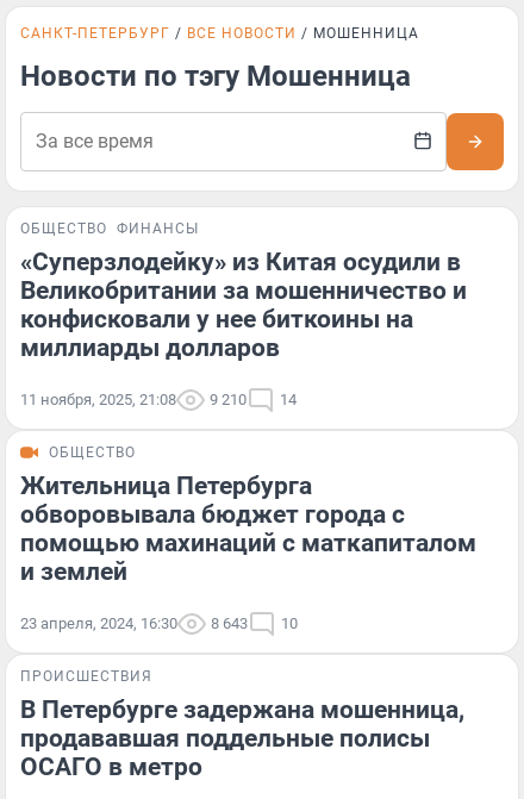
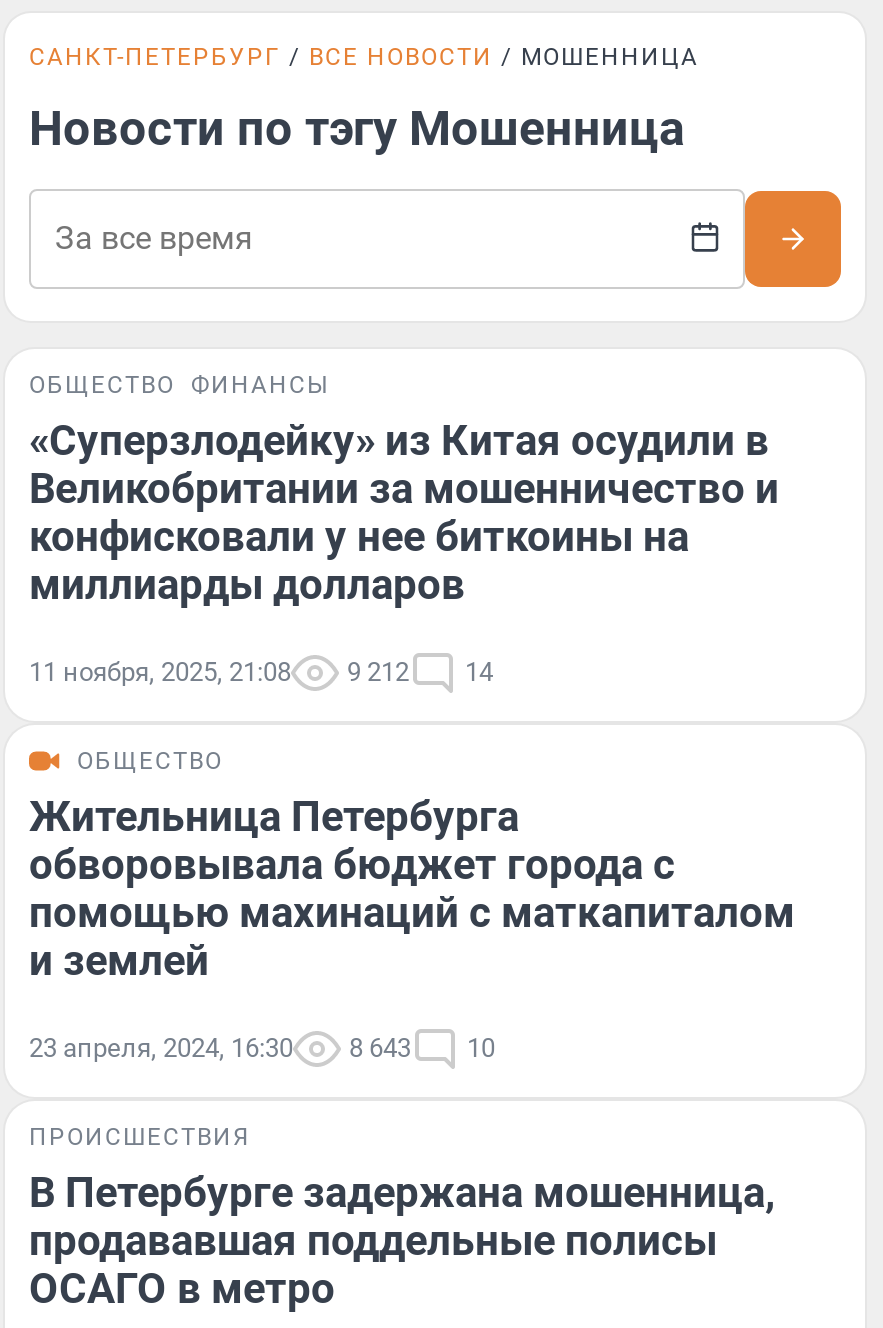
- 11 ноября, 2025, 21:08 9 210 14
+ 11 ноября, 2025, 21:08 9 212 14
